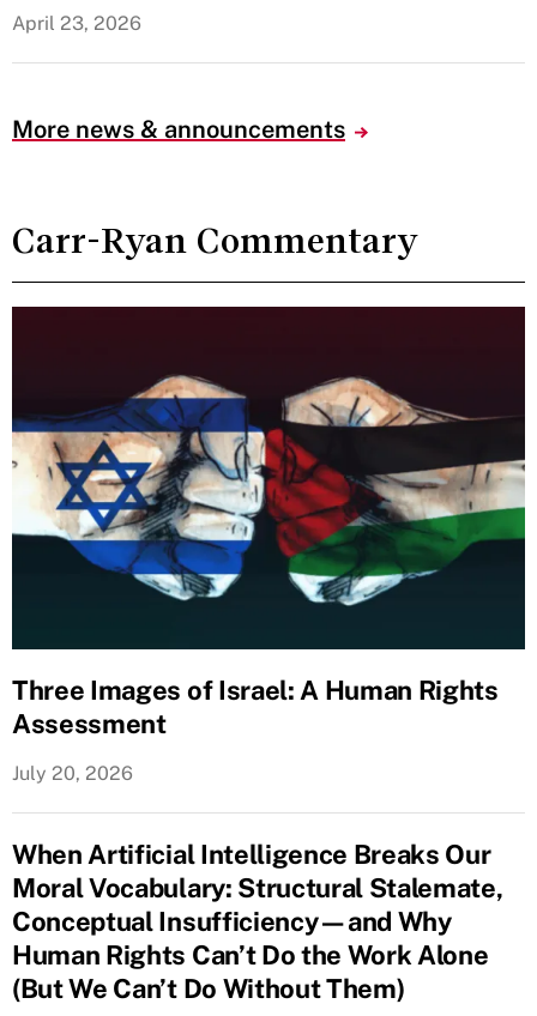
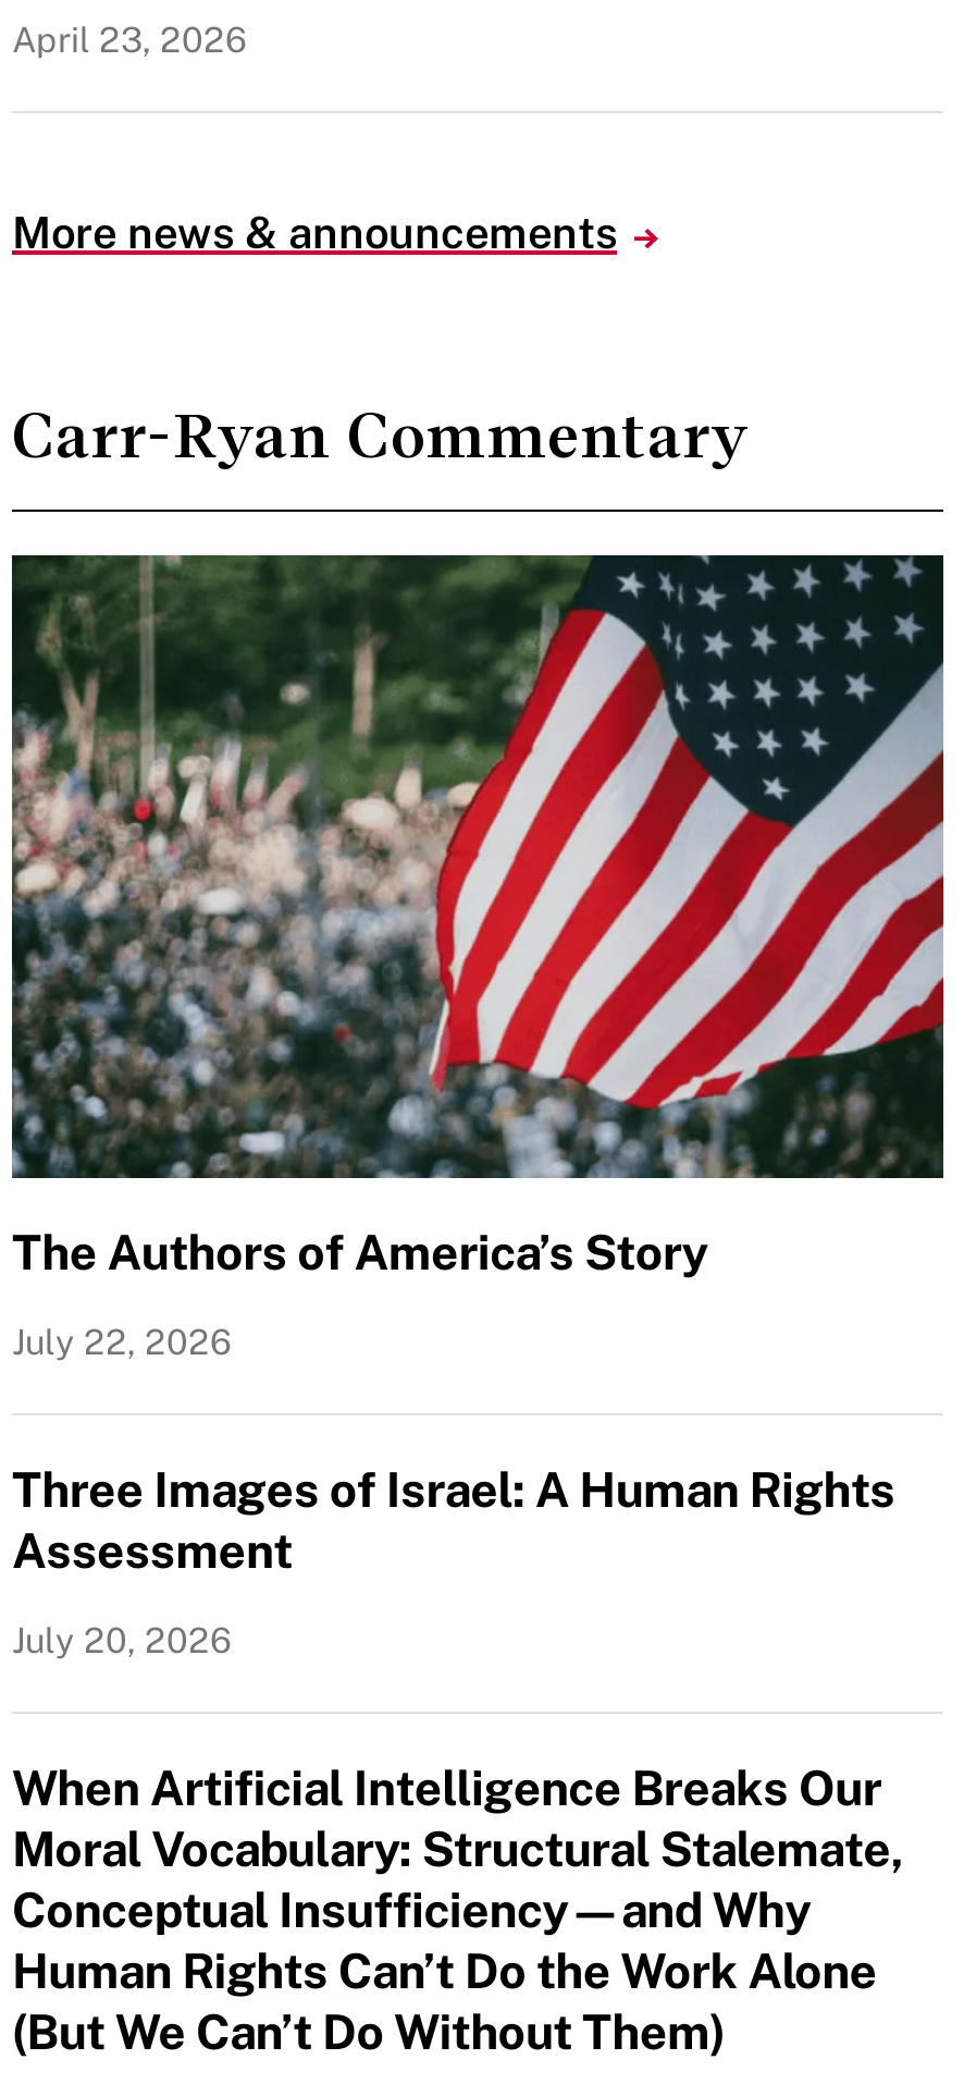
+ The Authors of America’s Story
+ July 22, 2026

- [image]
+ [image]
